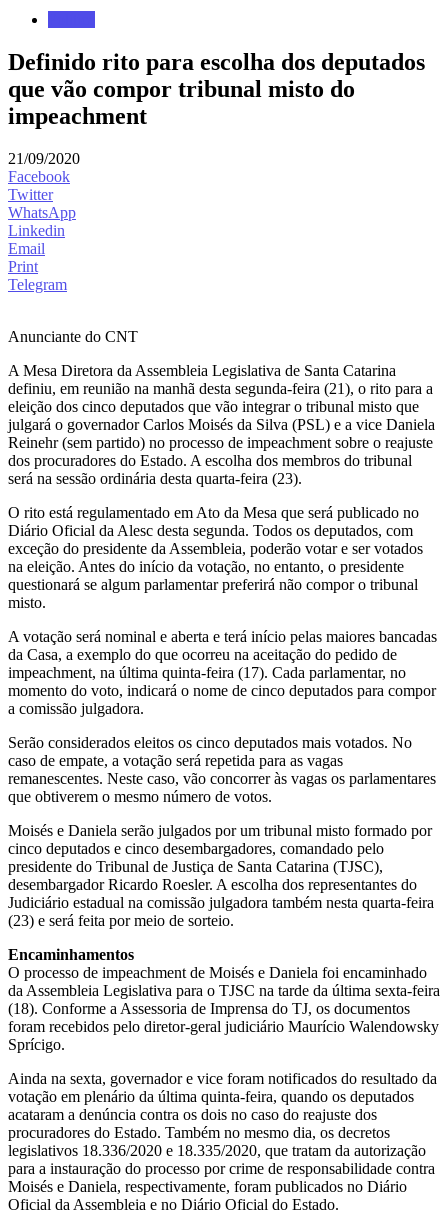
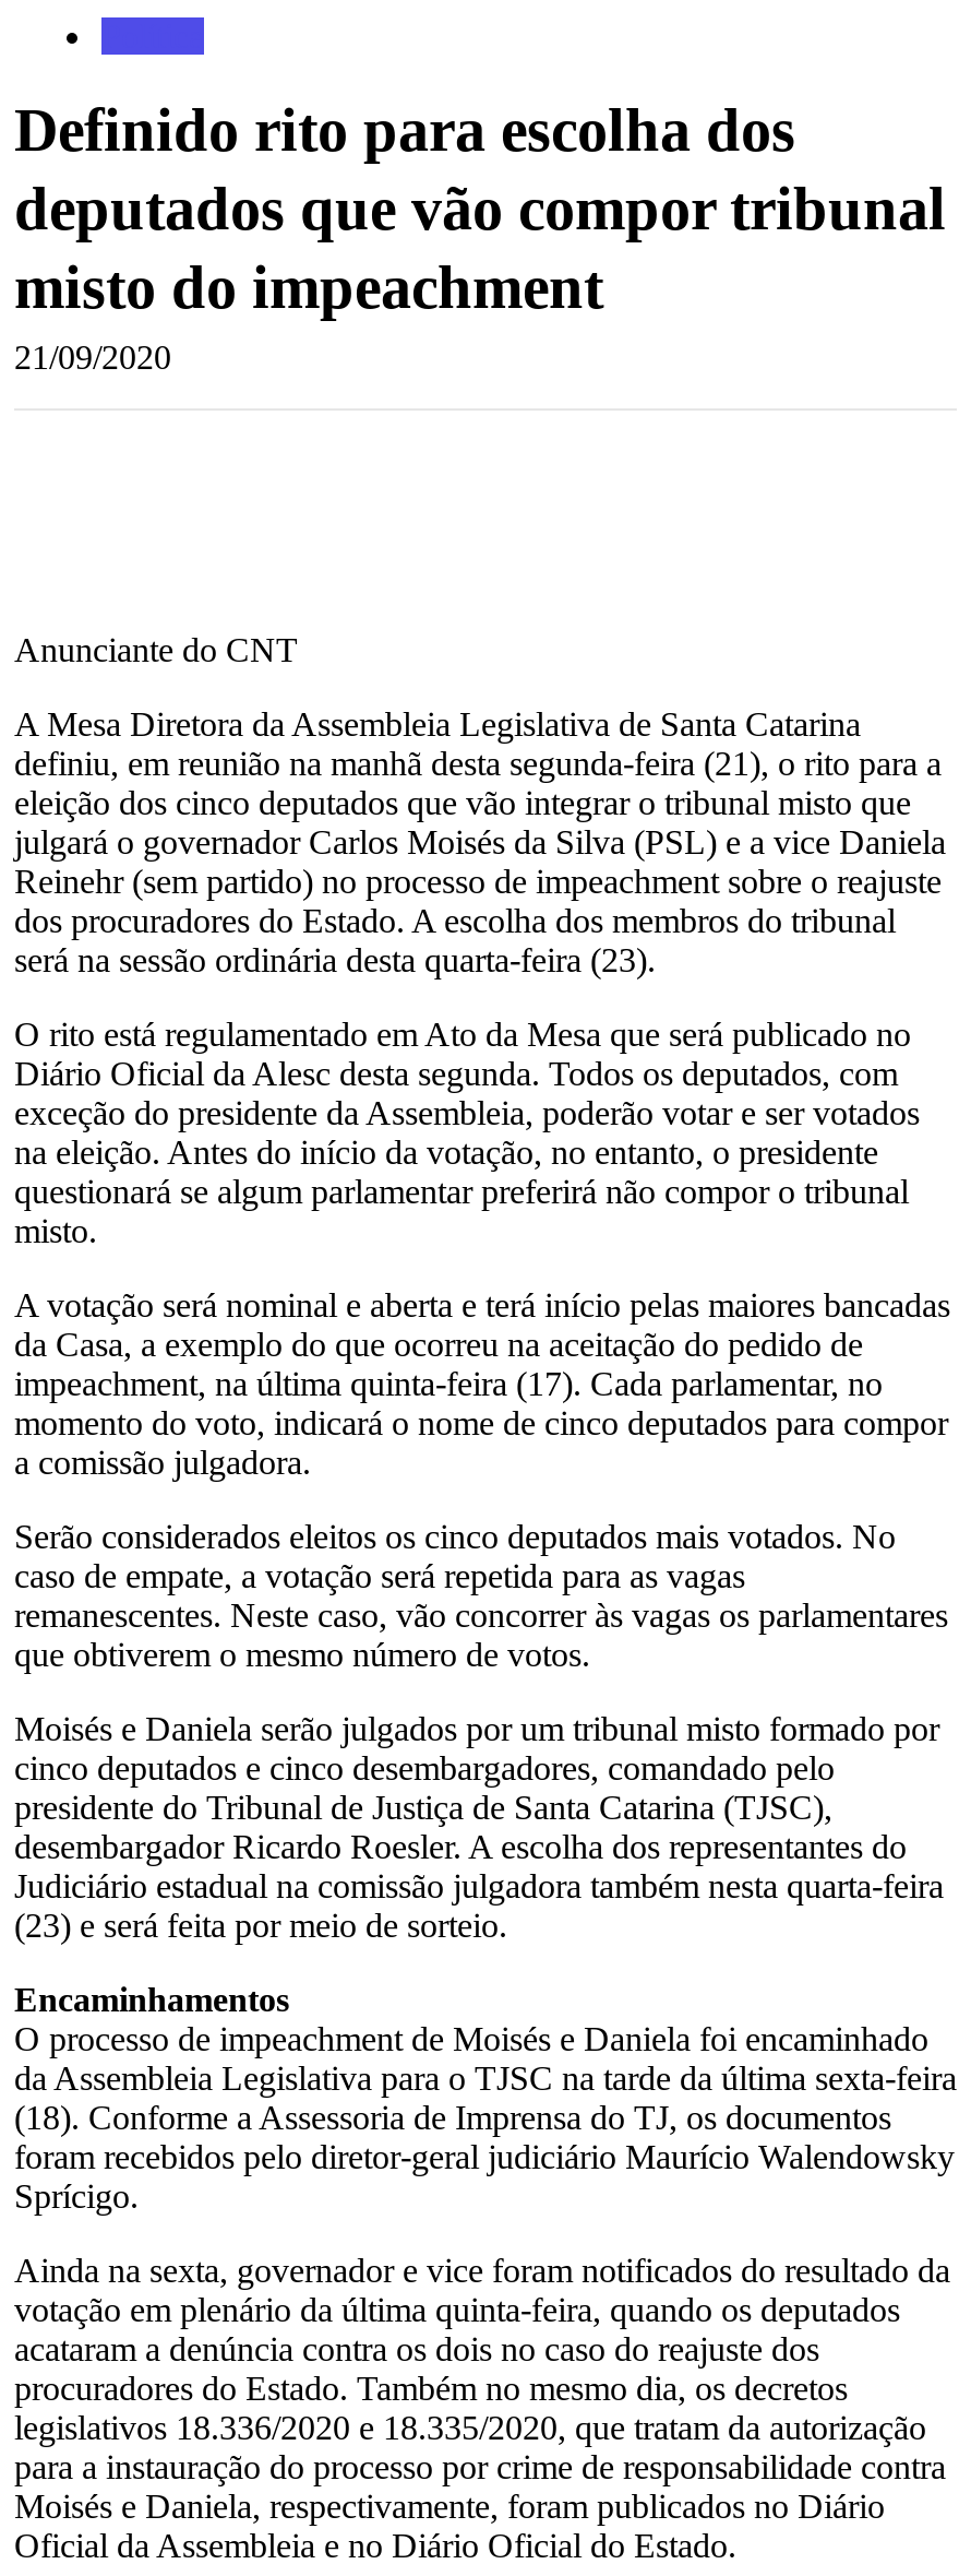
- Facebook
- Twitter
- WhatsApp
- Linkedin
- Email
- Print
- Telegram
